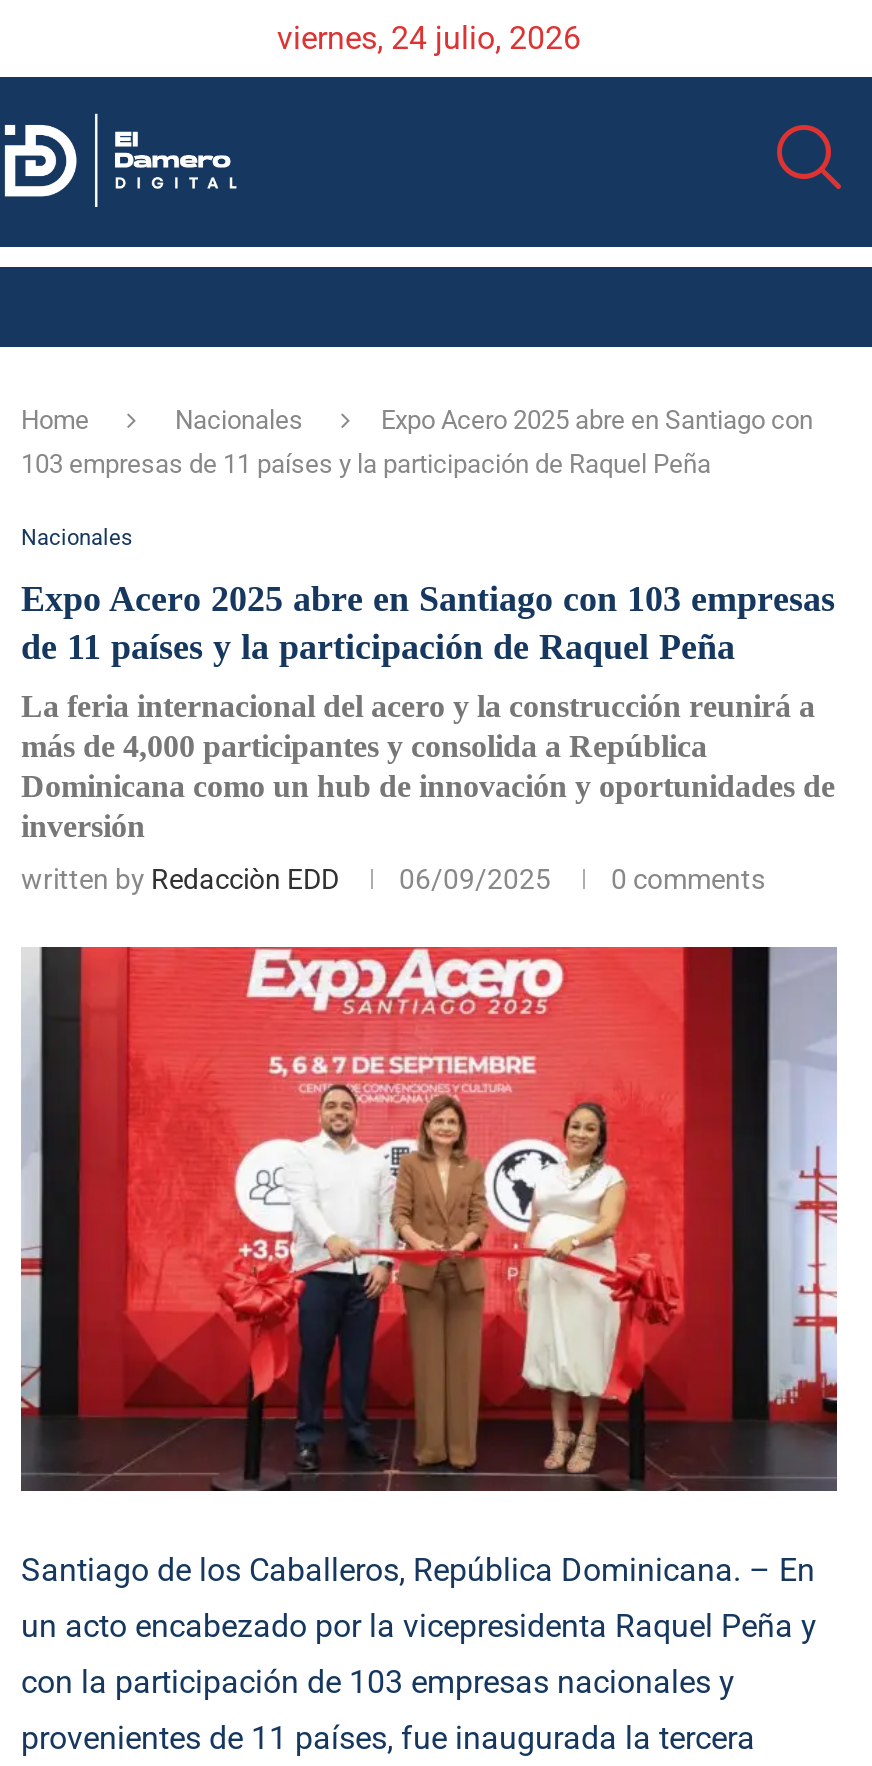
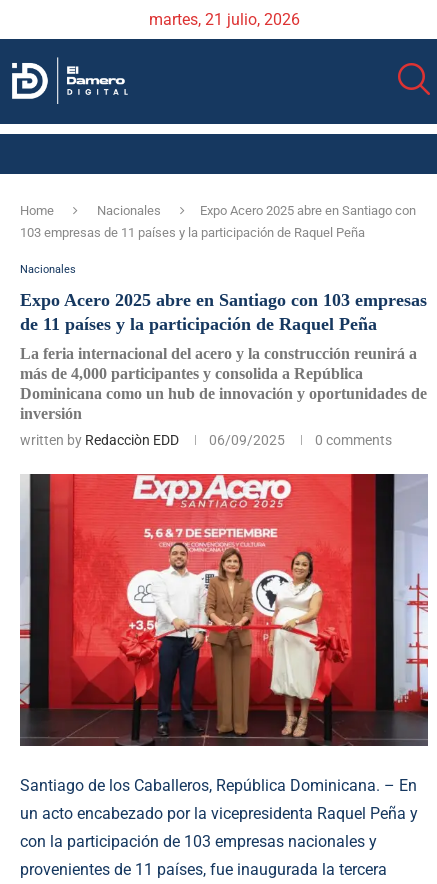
- viernes, 24 julio, 2026
+ martes, 21 julio, 2026
